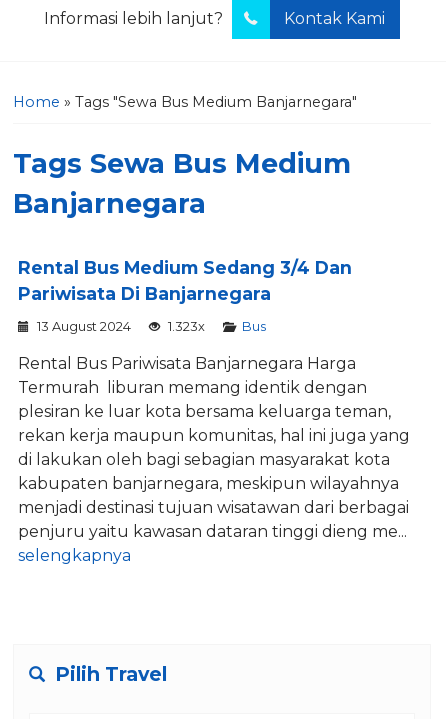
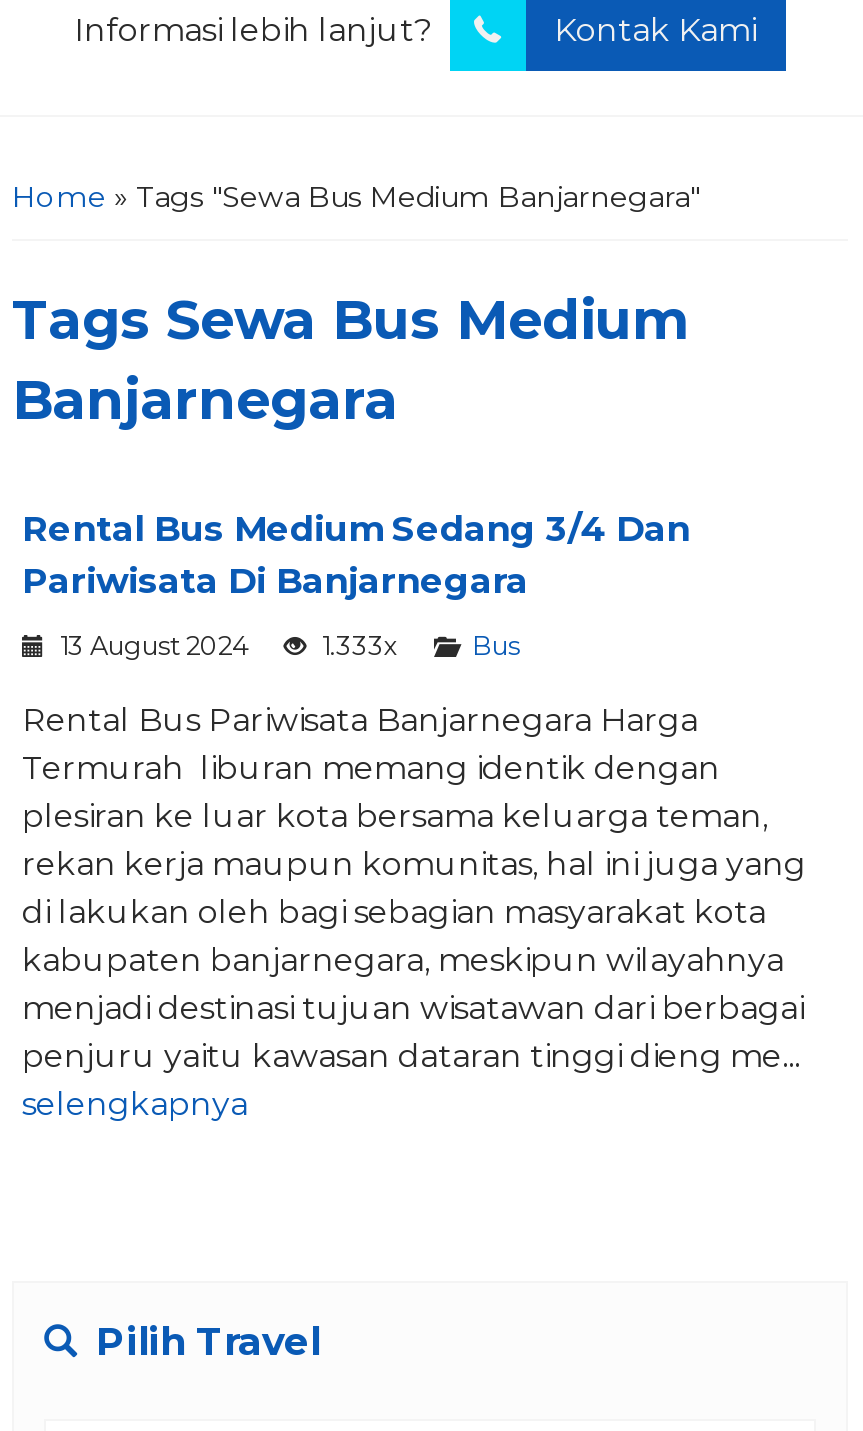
- 1.323x
+ 1.333x
